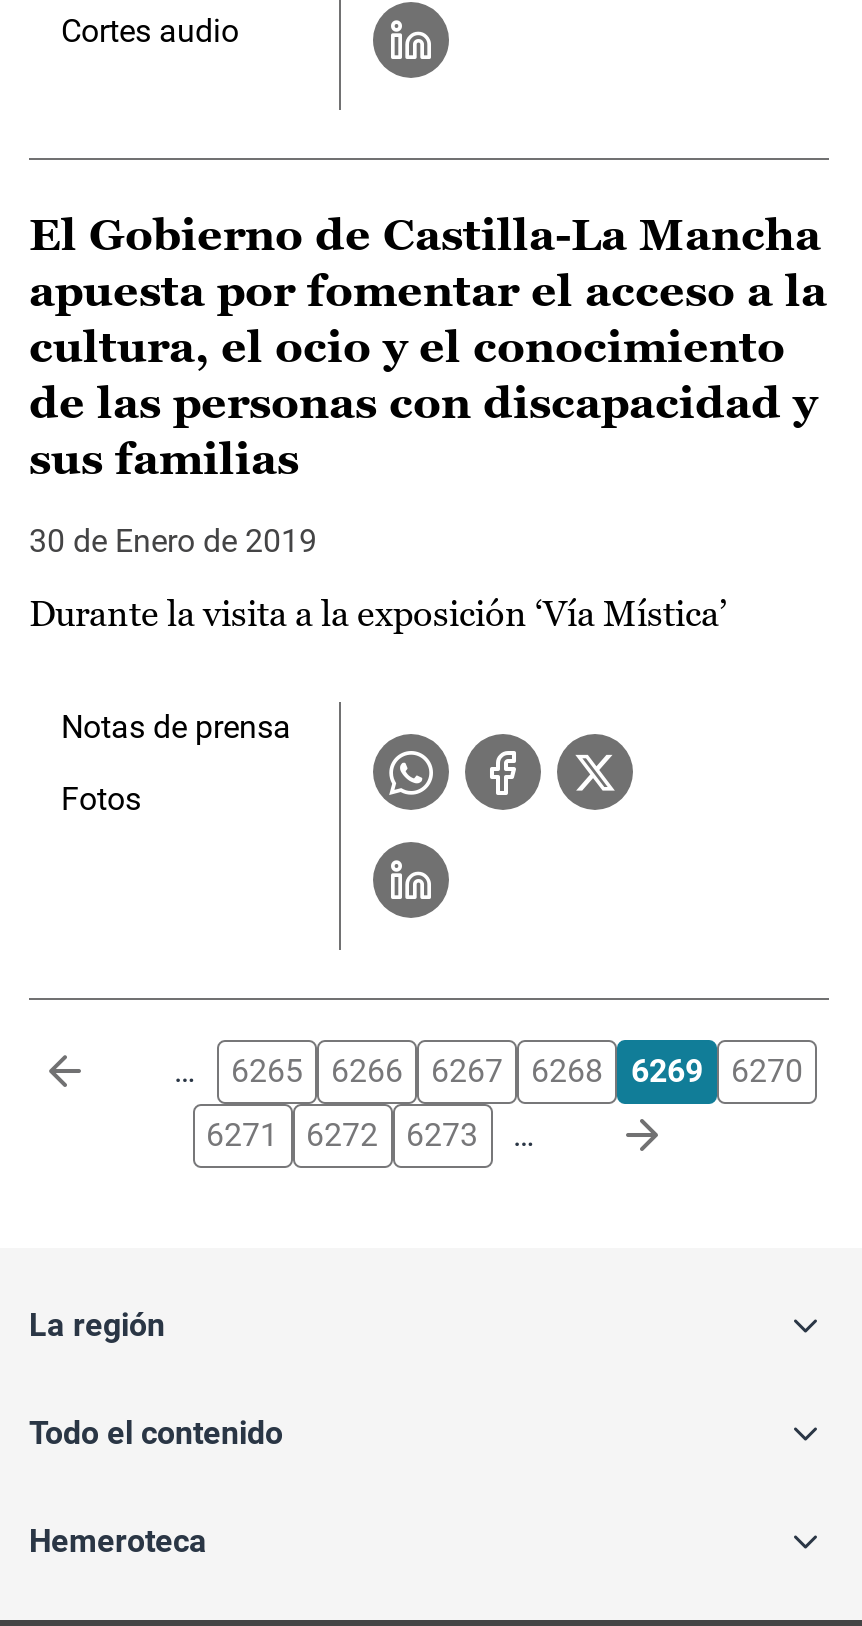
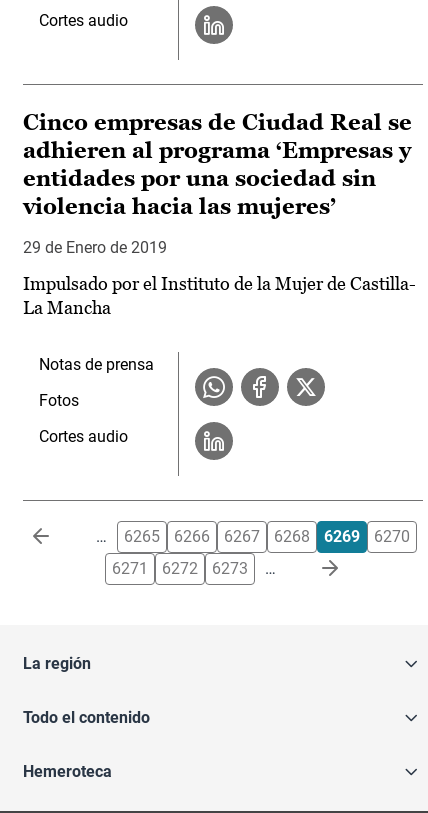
- El Gobierno de Castilla-La Mancha
- apuesta por fomentar el acceso a la
- cultura, el ocio y el conocimiento
- de las personas con discapacidad y
- sus familias
+ Cinco empresas de Ciudad Real se
+ adhieren al programa ‘Empresas y
+ entidades por una sociedad sin
+ violencia hacia las mujeres’

- 30 de Enero de 2019
+ 29 de Enero de 2019

- Durante la visita a la exposición ‘Vía Mística’
+ Impulsado por el Instituto de la Mujer de Castilla-
+ La Mancha

+ Cortes audio
